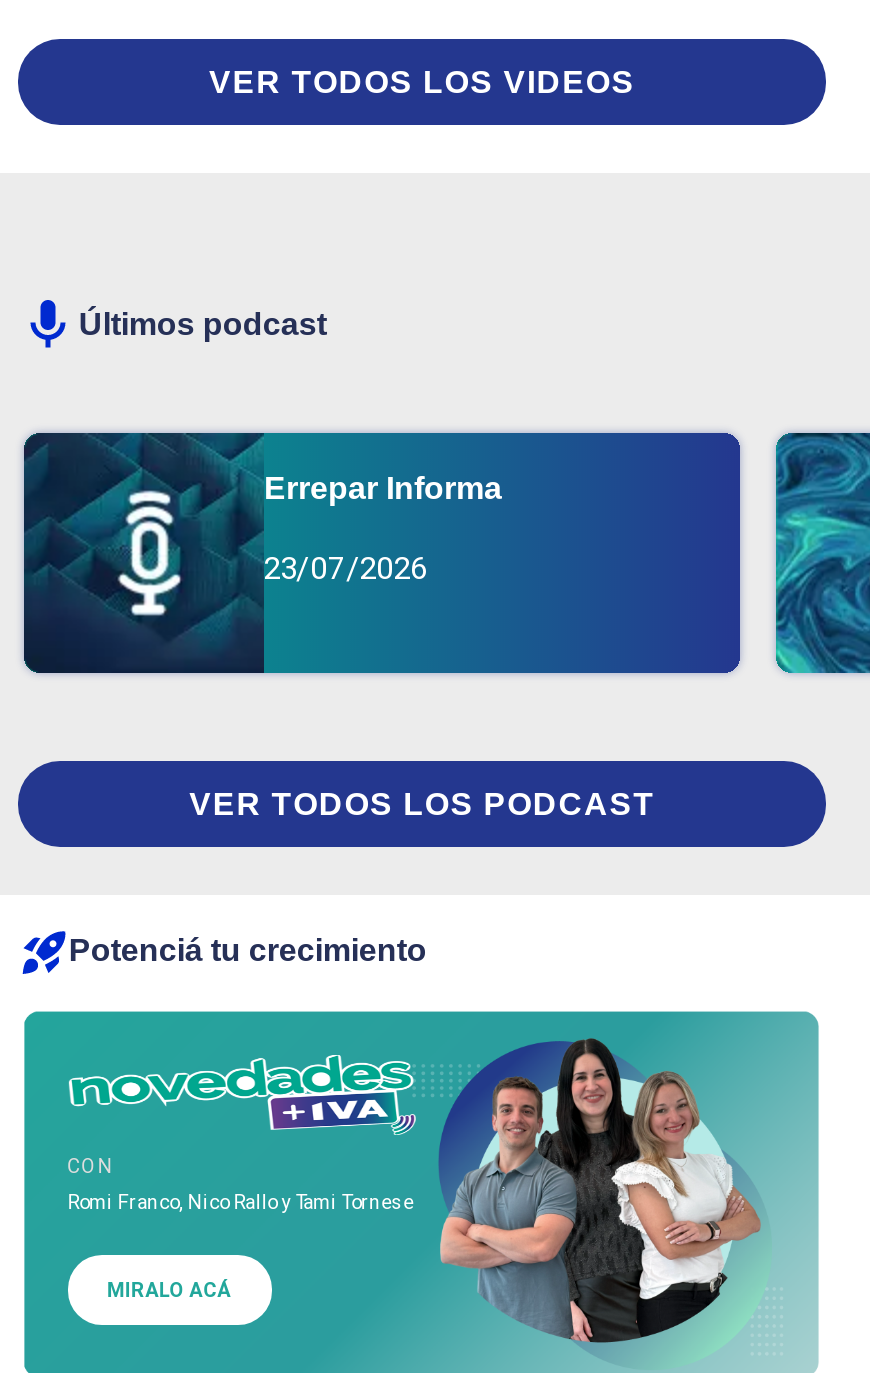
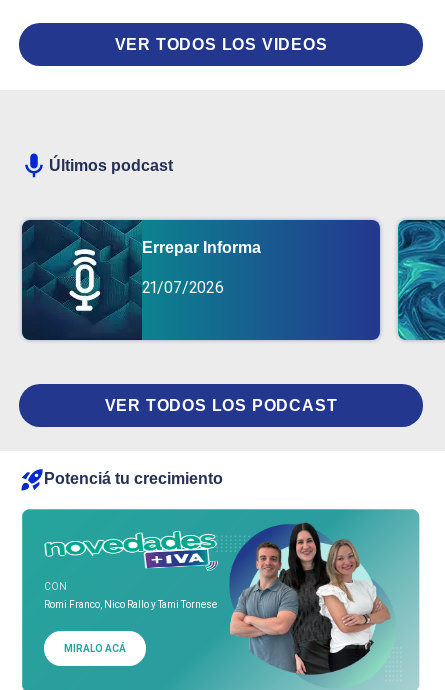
- 23/07/2026
+ 21/07/2026
